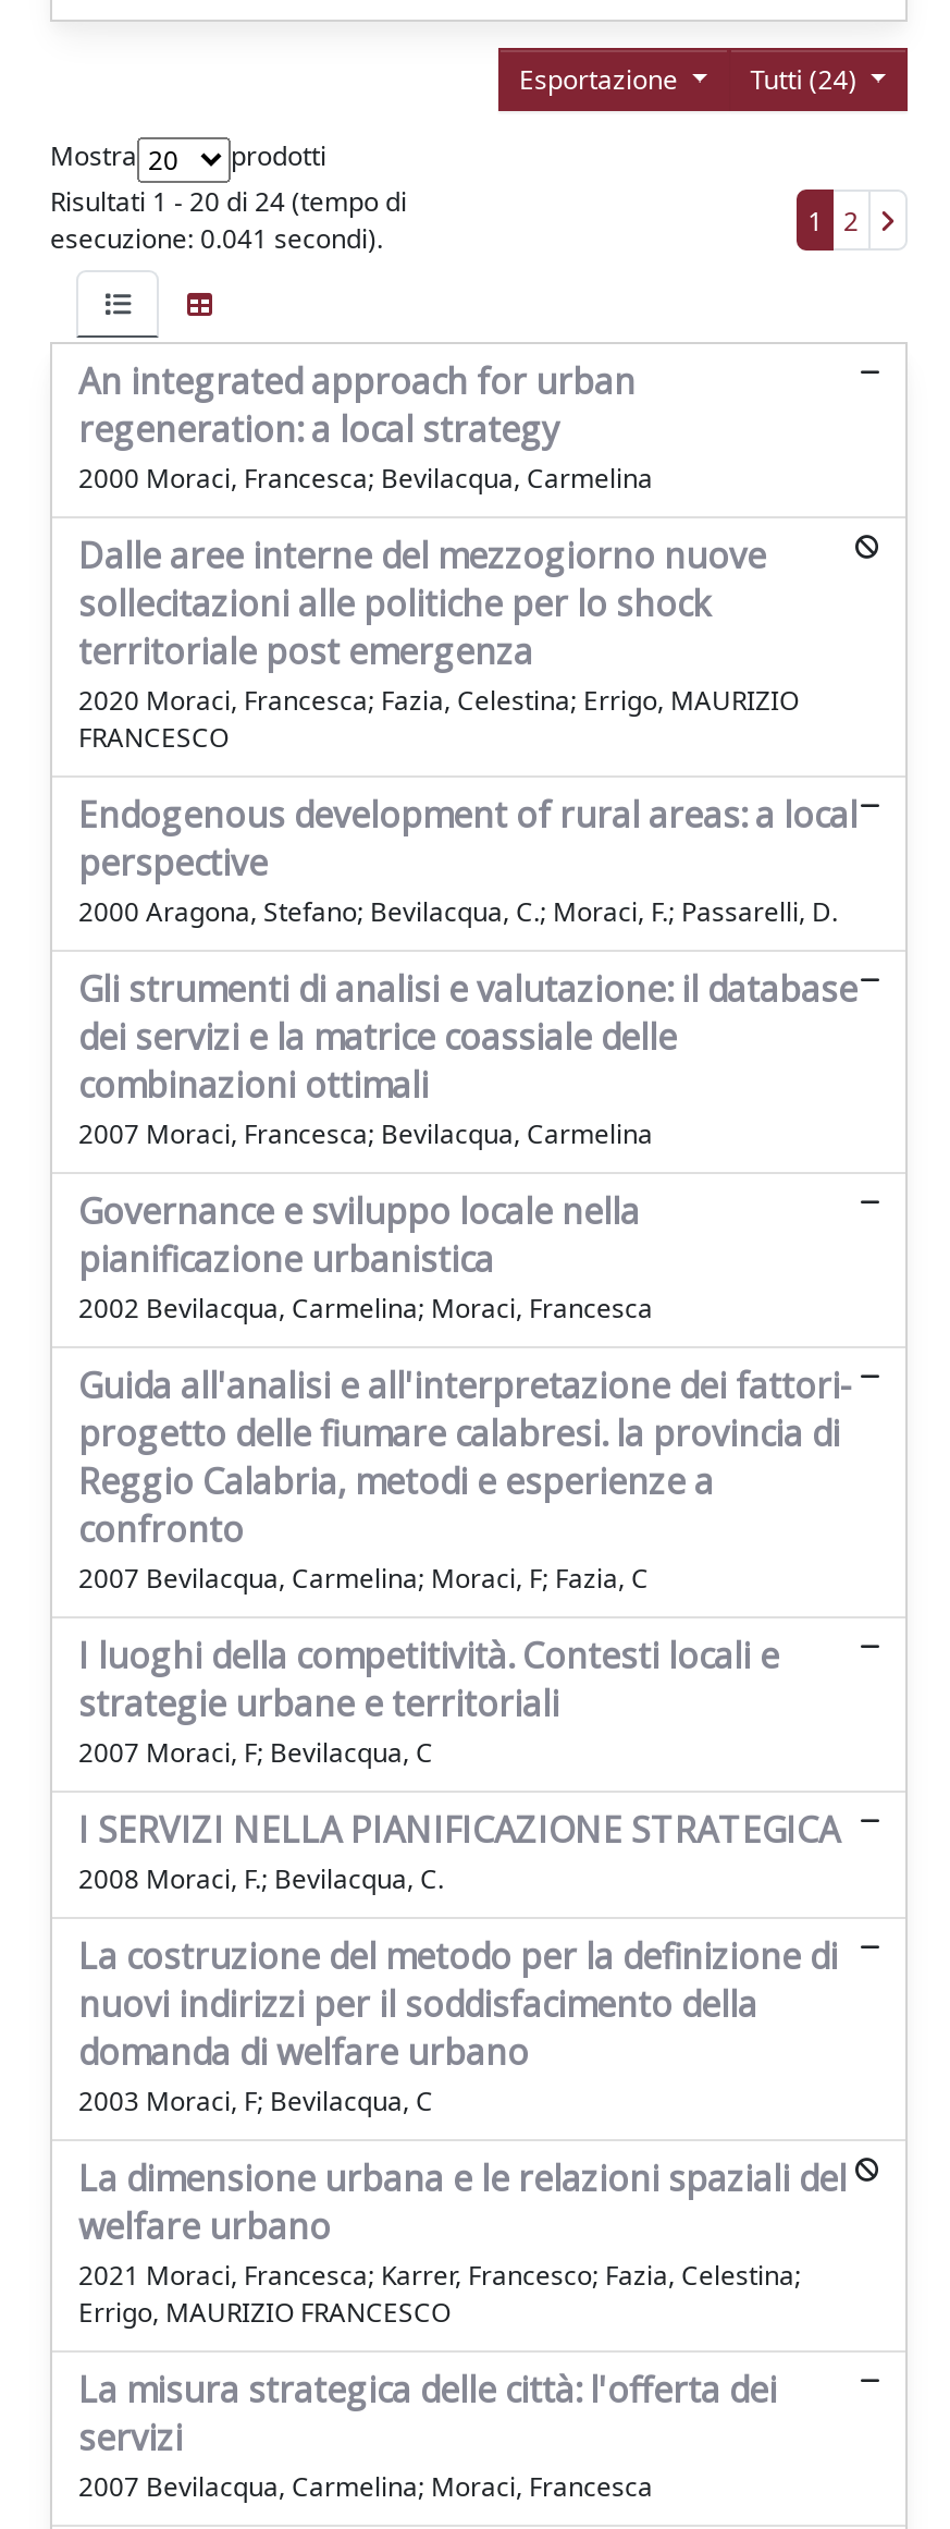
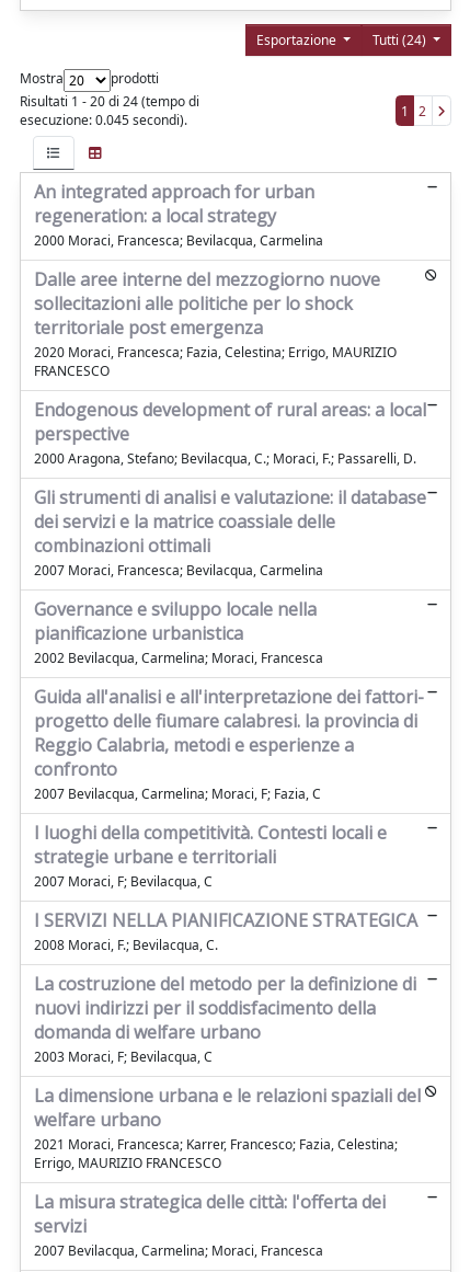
- esecuzione: 0.041 secondi).
+ esecuzione: 0.045 secondi).
